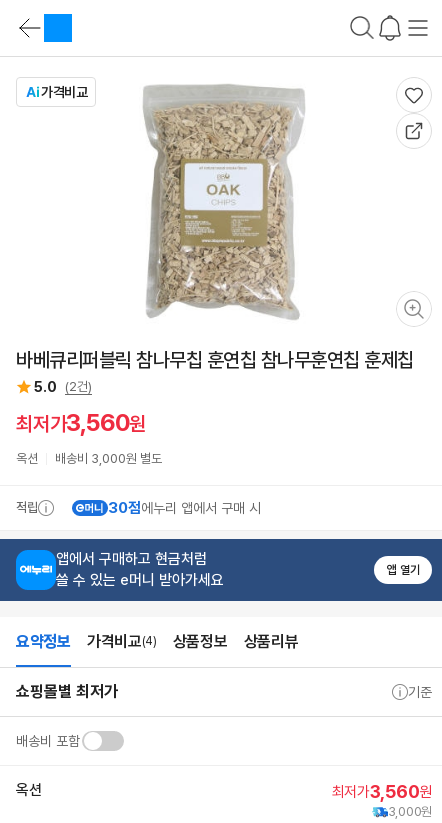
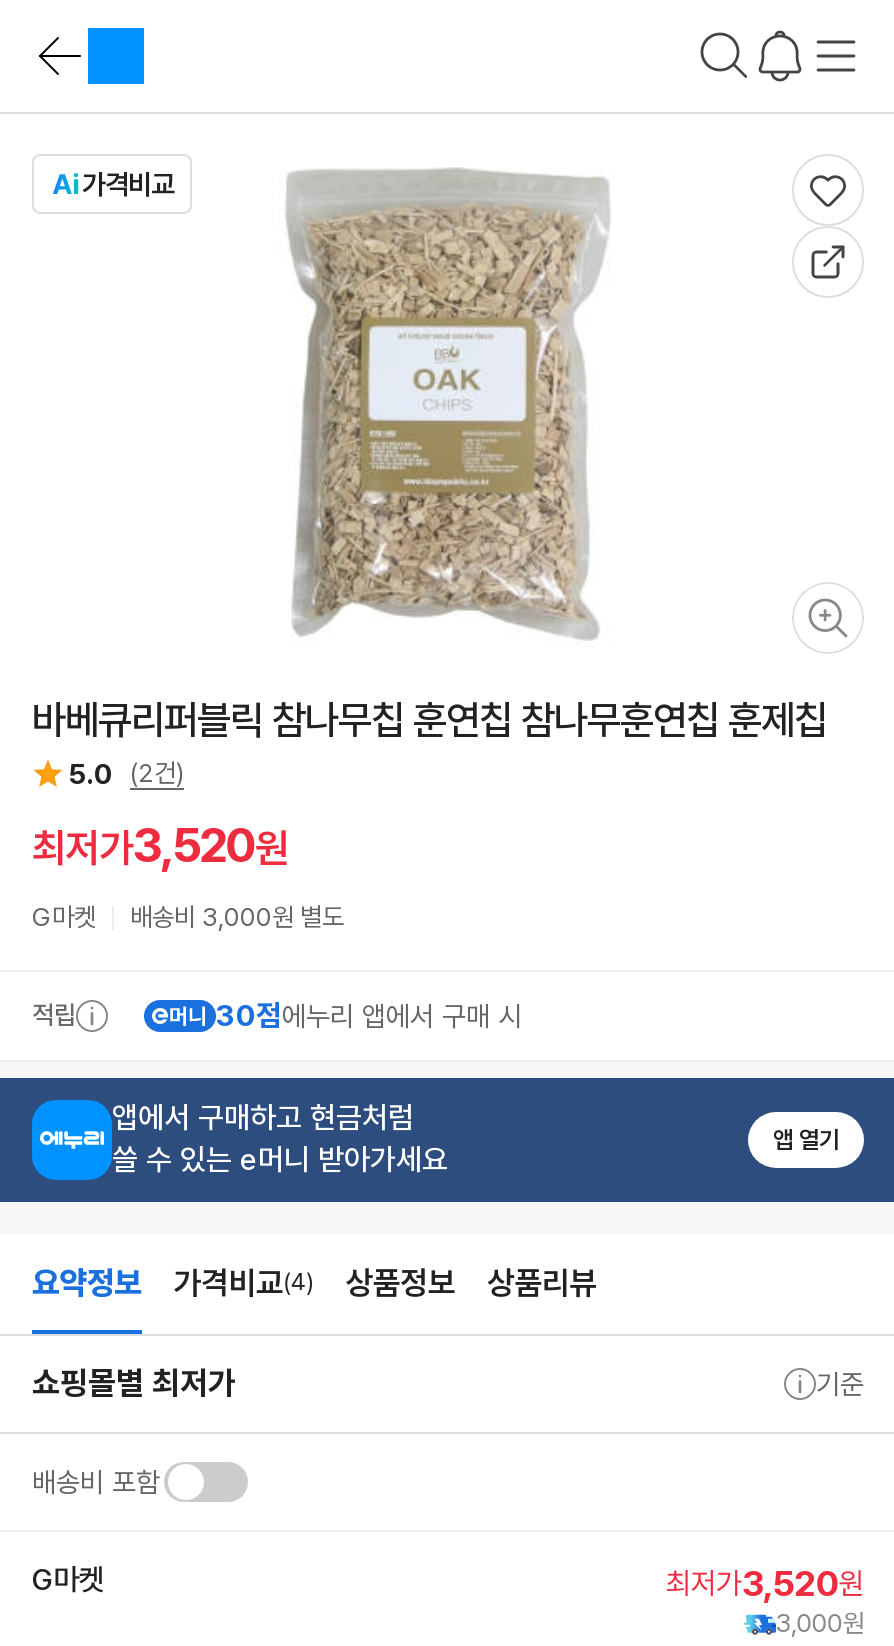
- 최저가3,560원
+ 최저가3,520원

- 옥션
+ G마켓

- 옥션
- 최저가3,560원
+ G마켓
+ 최저가3,520원
